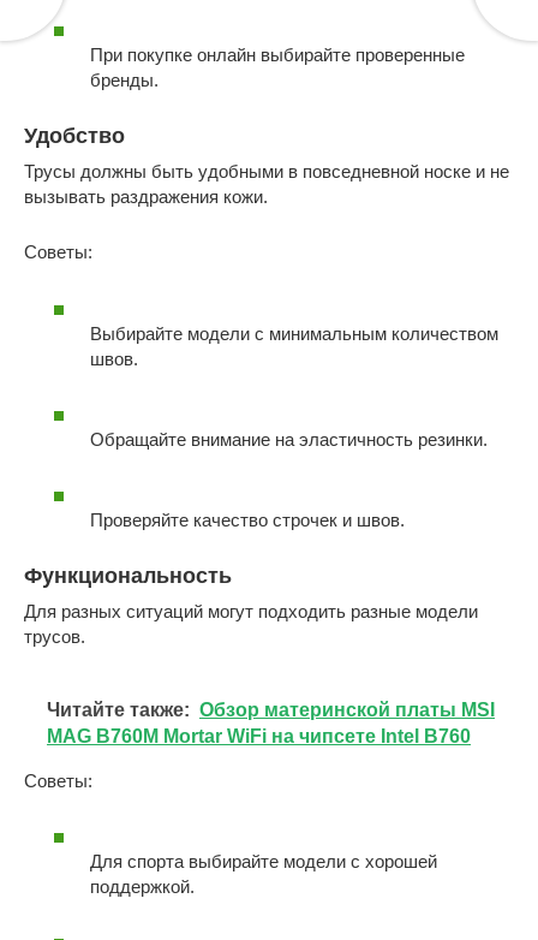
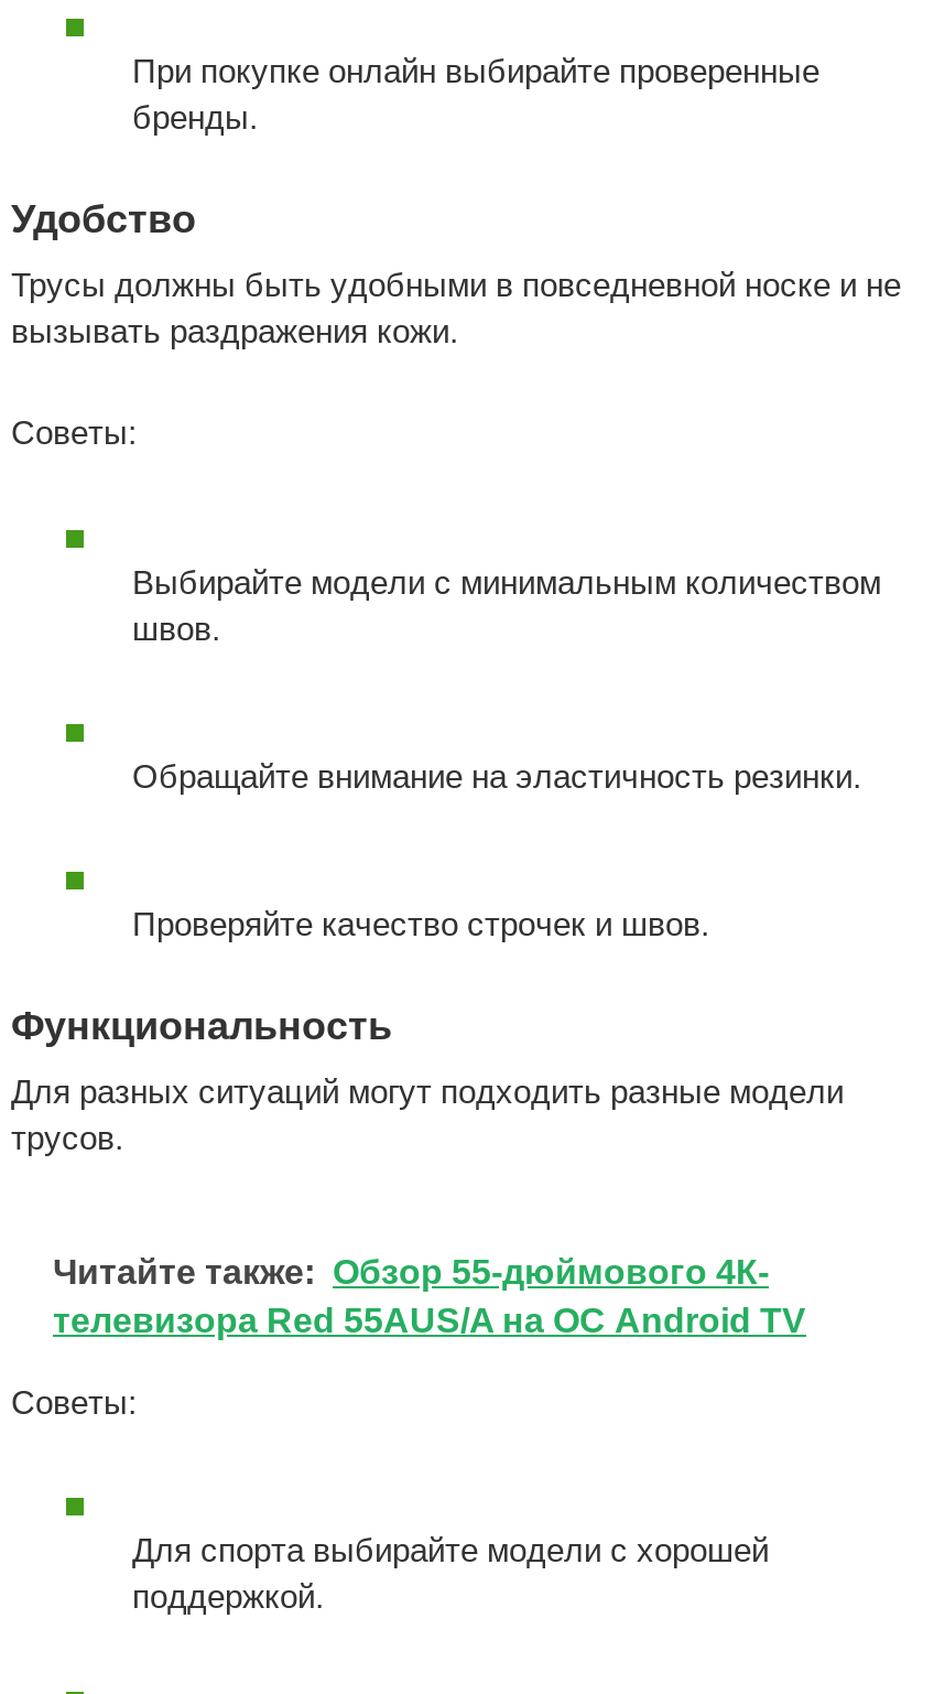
- Читайте также: Обзор материнской платы MSI
- MAG B760M Mortar WiFi на чипсете Intel B760
+ Читайте также: Обзор 55-дюймового 4К-
+ телевизора Red 55AUS/A на ОС Android TV
